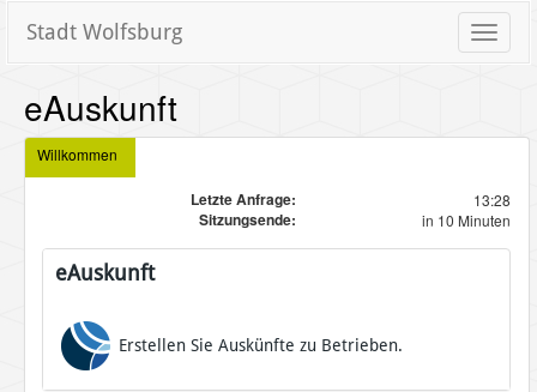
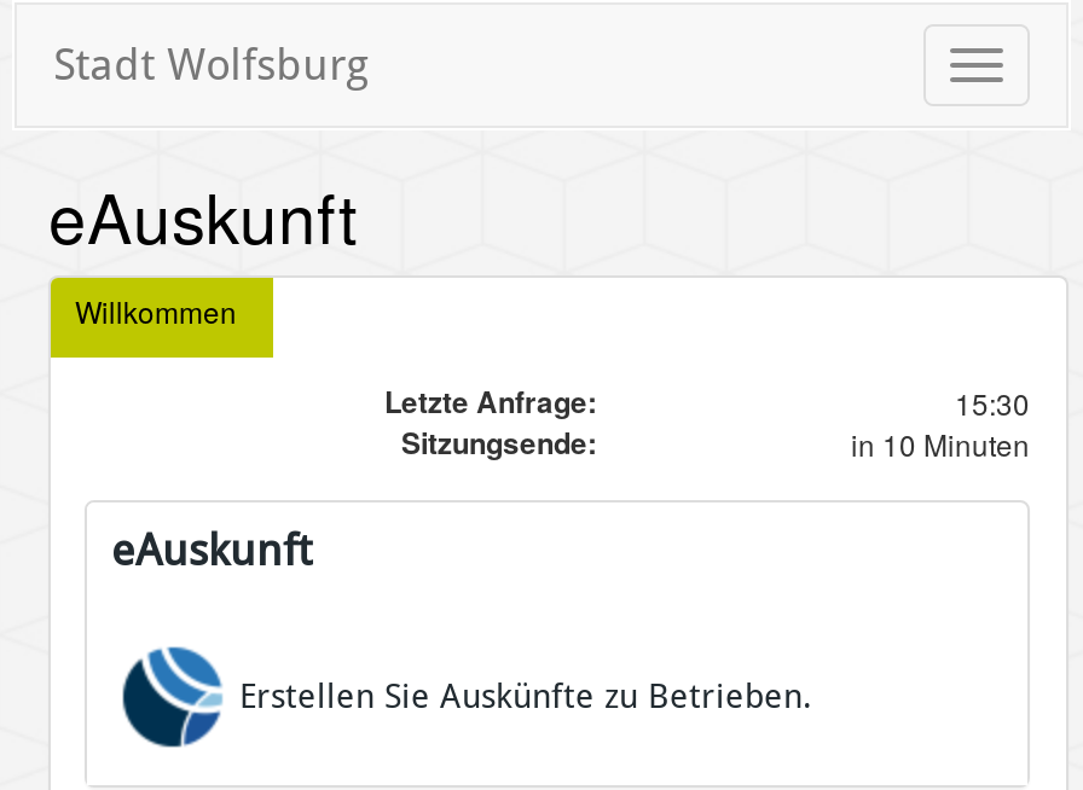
- 13:28
+ 15:30
